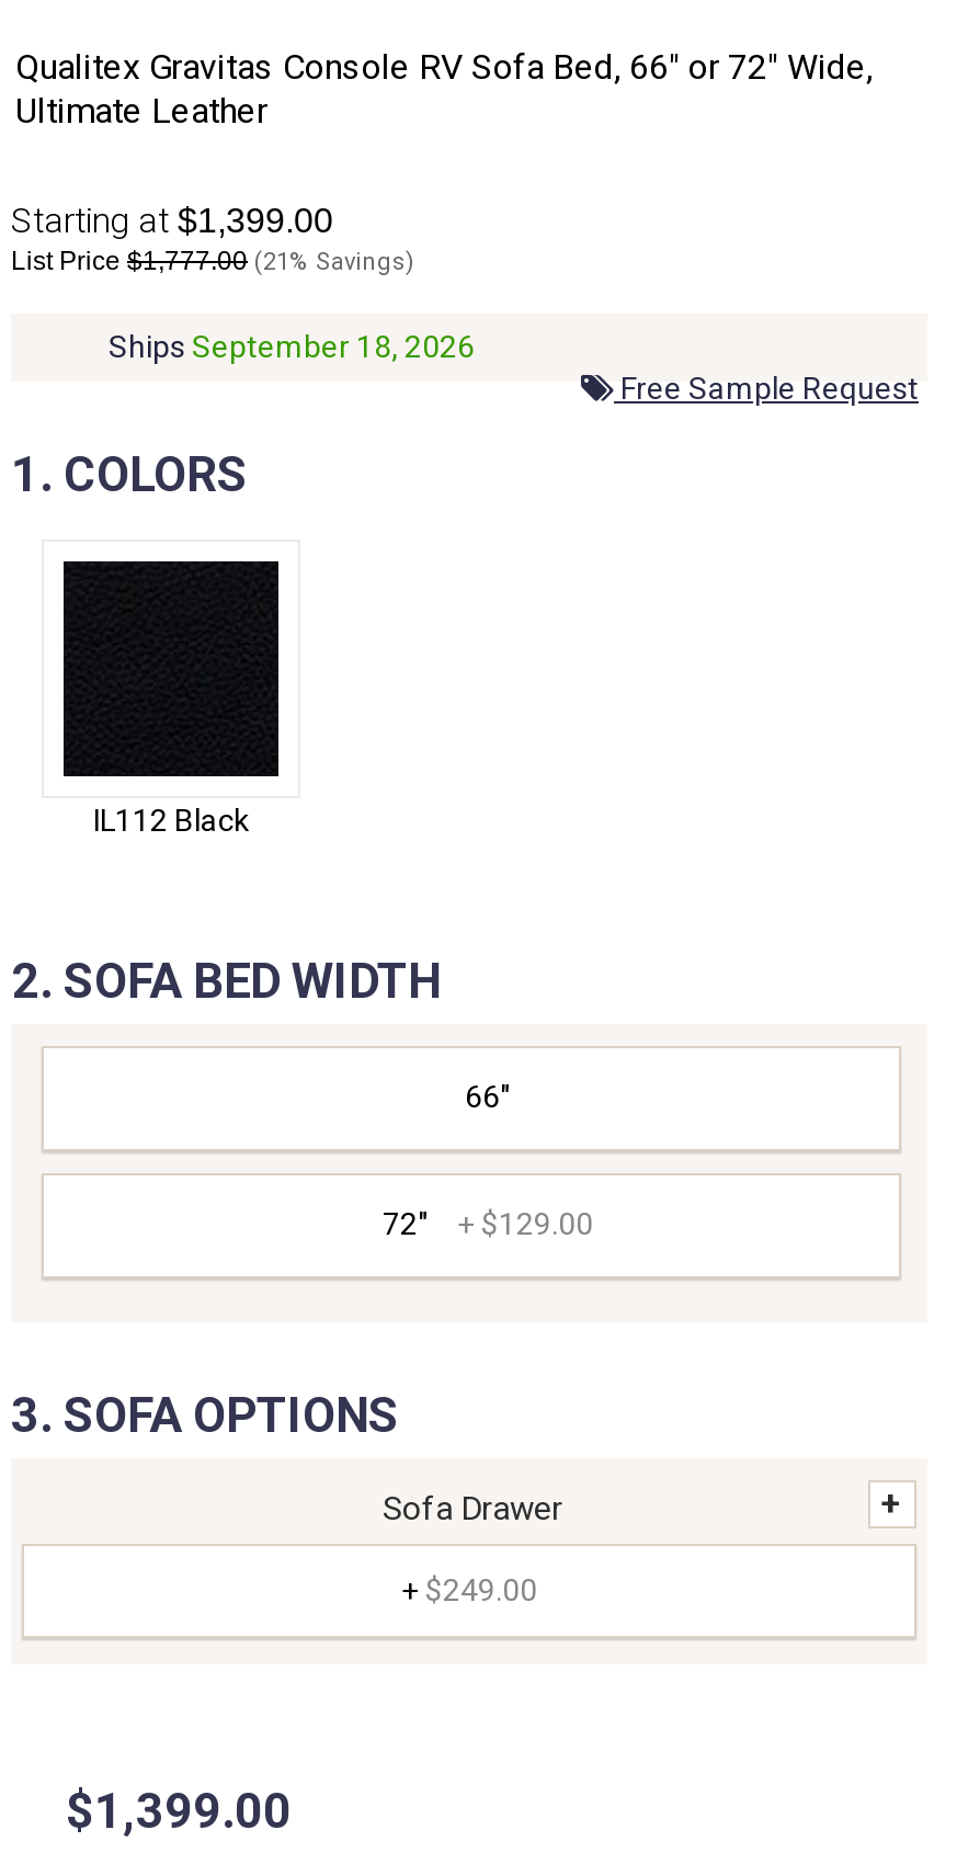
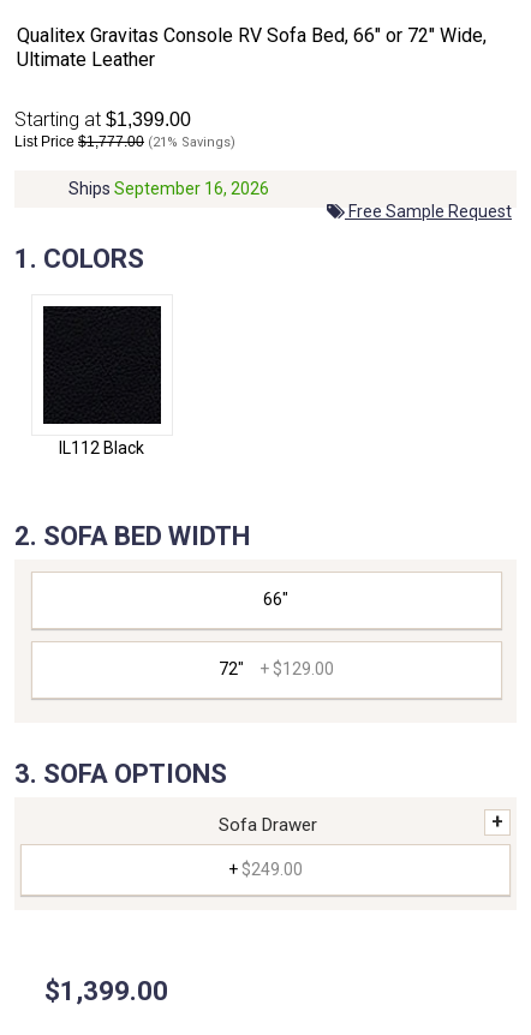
- Ships September 18, 2026
+ Ships September 16, 2026
